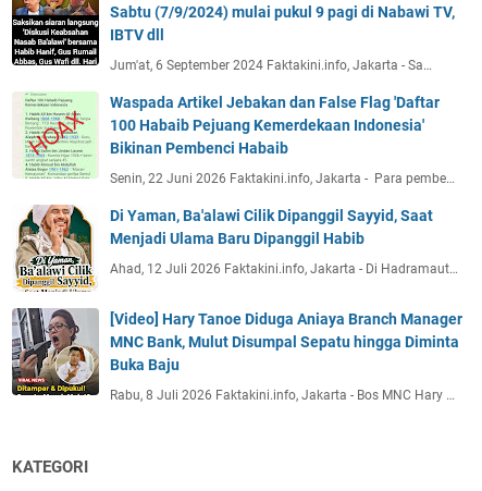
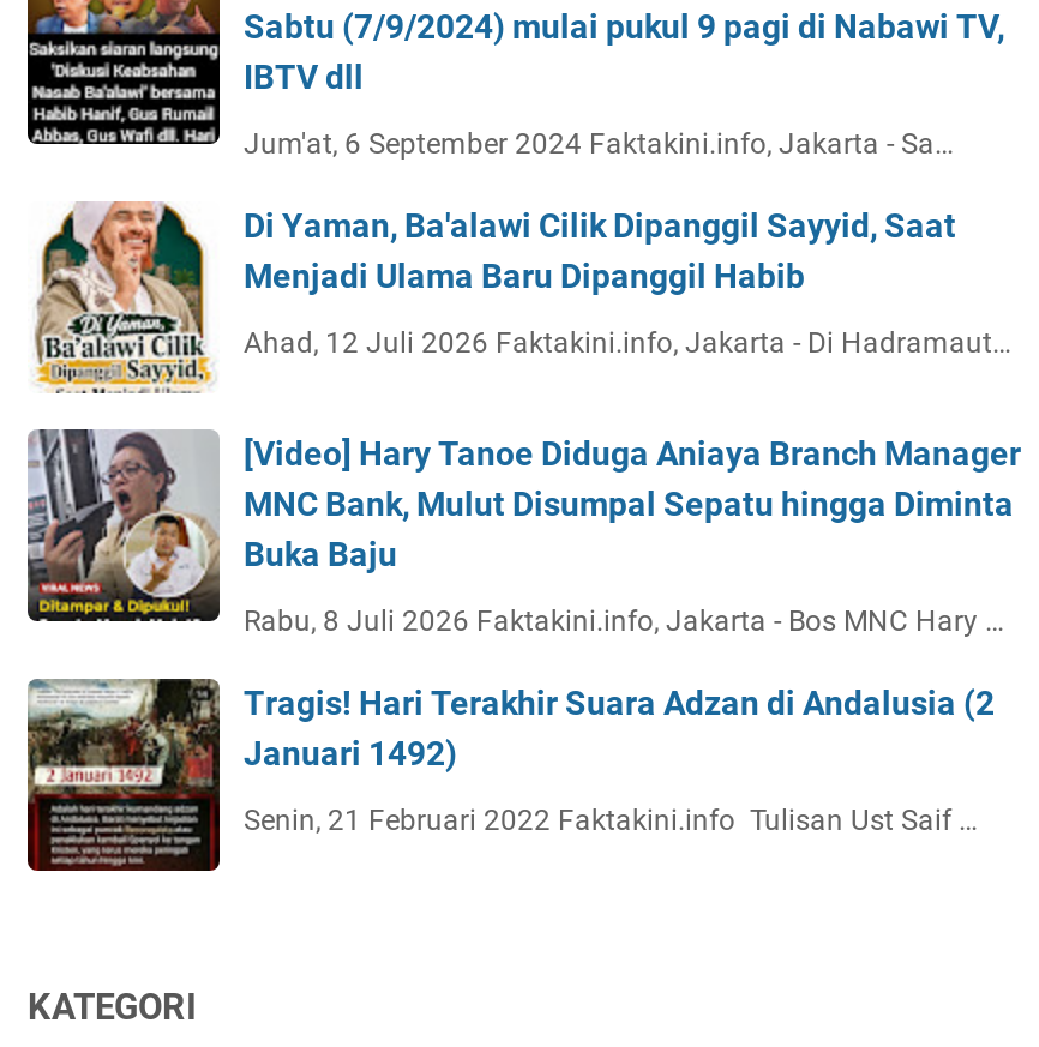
- [image]
- Waspada Artikel Jebakan dan False Flag 'Daftar
- 100 Habaib Pejuang Kemerdekaan Indonesia'
- Bikinan Pembenci Habaib
- Senin, 22 Juni 2026 Faktakini.info, Jakarta - Para pembe…

moved up: [image] | Di Yaman, Ba'alawi Cilik Dipanggil Sayyid, Saat | Menjadi Ulama Baru Dipanggil Habib | Ahad, 12 Juli 2026 Faktakini.info, Jakarta - Di Hadramaut… | [Video] Hary Tanoe Diduga Aniaya Branch Manager | MNC Bank, Mulut Disumpal Sepatu hingga Diminta | Buka Baju | Rabu, 8 Juli 2026 Faktakini.info, Jakarta - Bos MNC Hary …

+ [image]
+ Tragis! Hari Terakhir Suara Adzan di Andalusia (2
+ Januari 1492)
+ Senin, 21 Februari 2022 Faktakini.info Tulisan Ust Saif …
